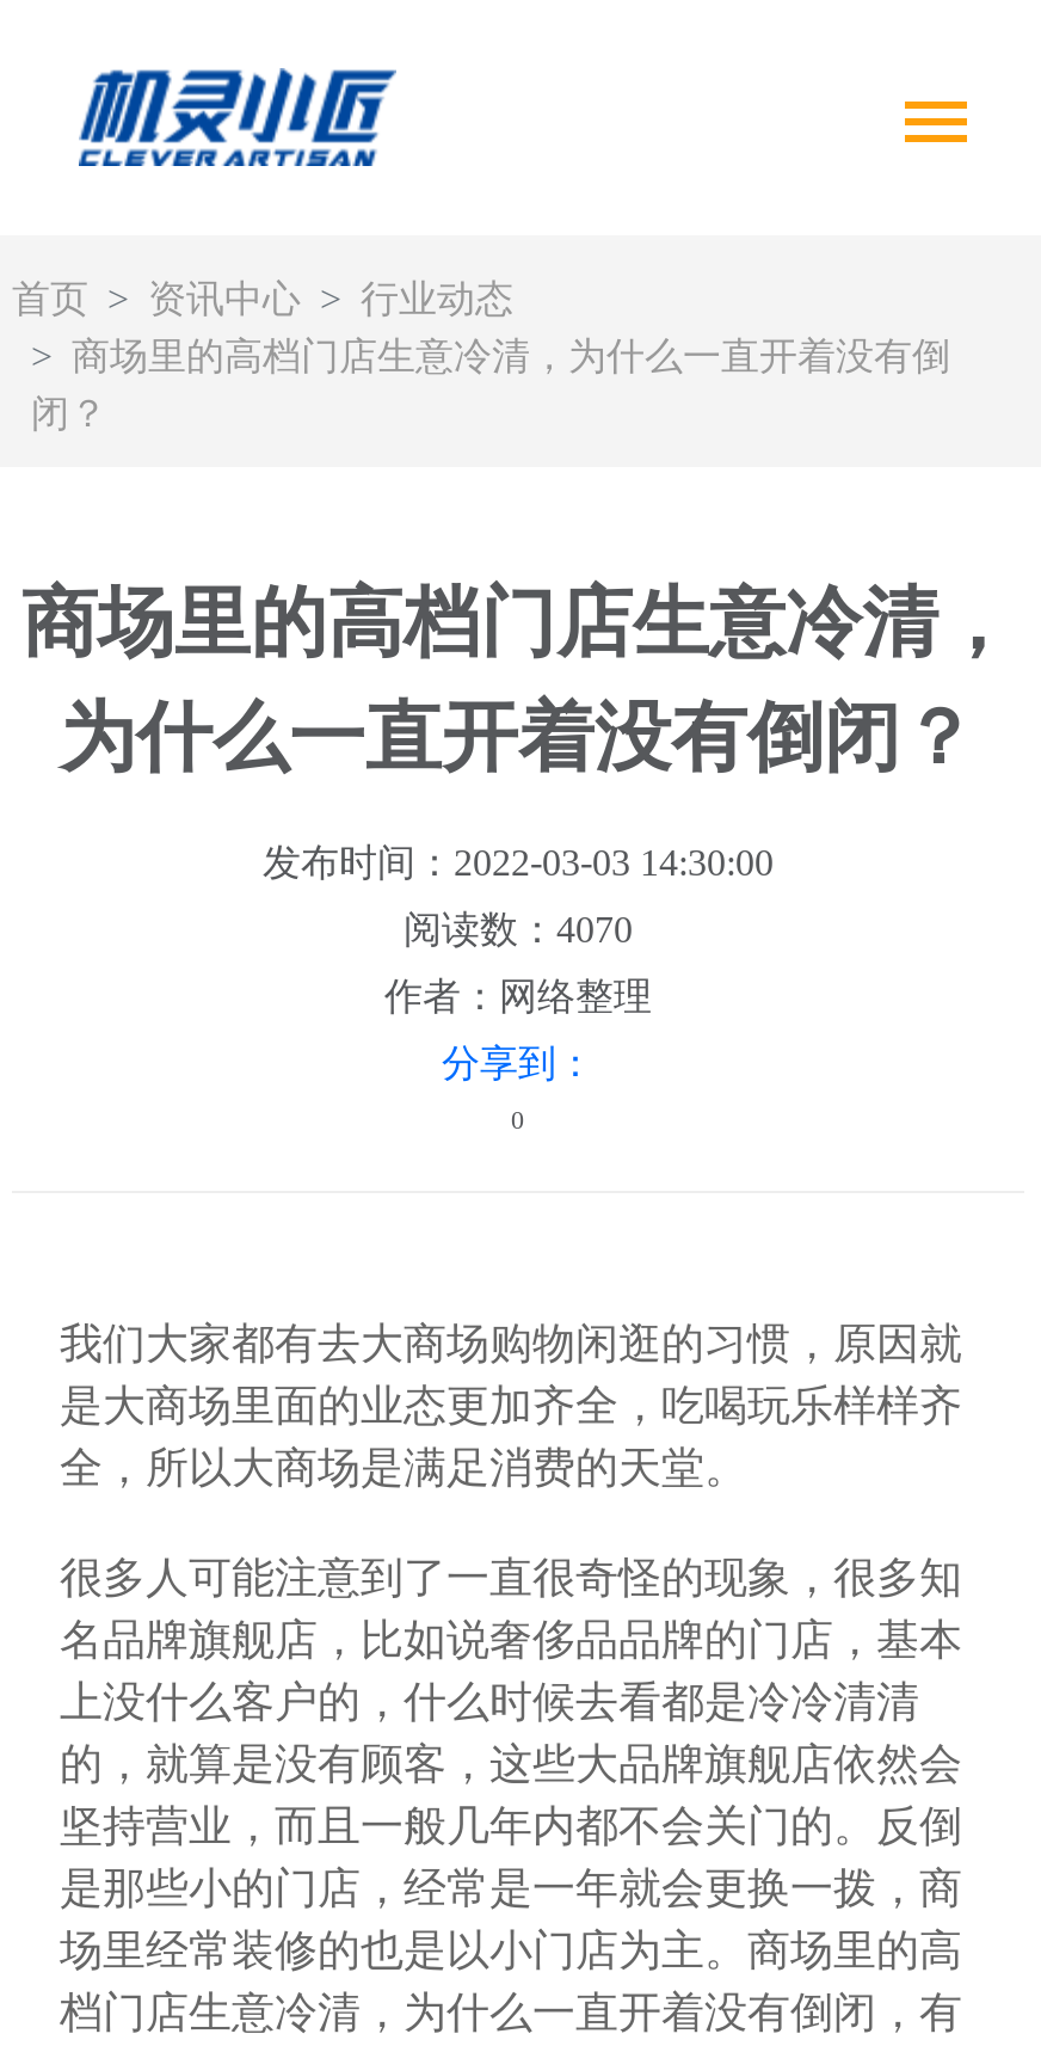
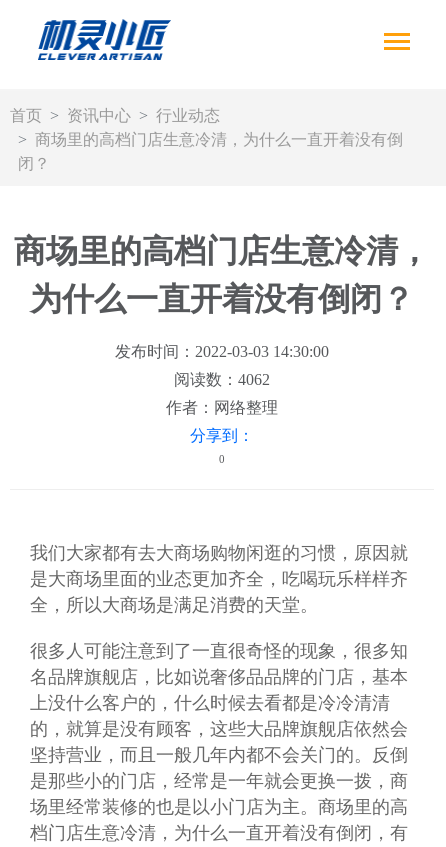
- 阅读数：4070
+ 阅读数：4062
